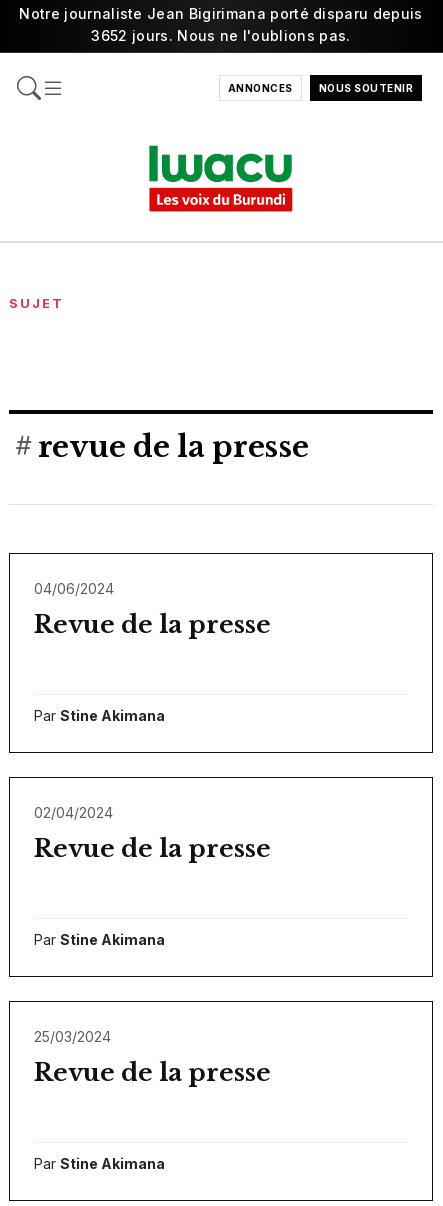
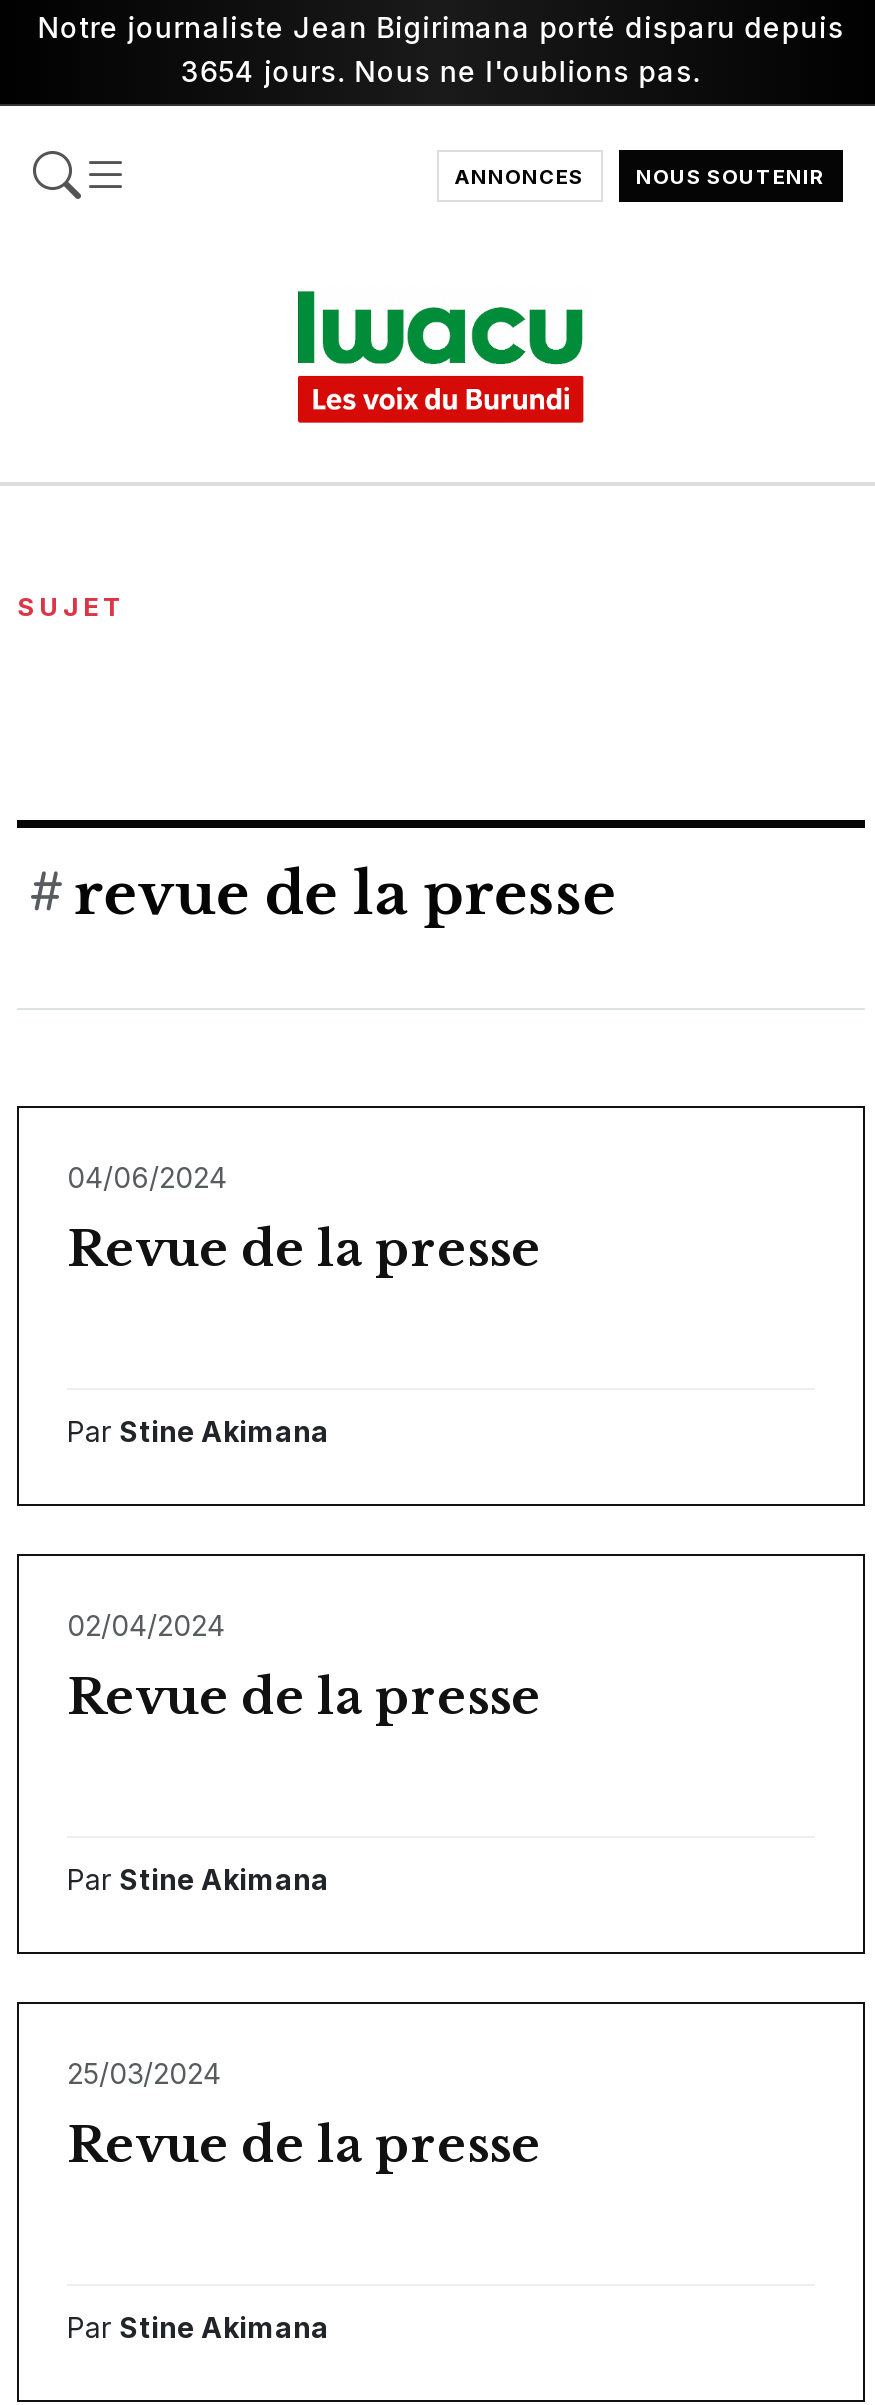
- 3652 jours. Nous ne l'oublions pas.
+ 3654 jours. Nous ne l'oublions pas.
